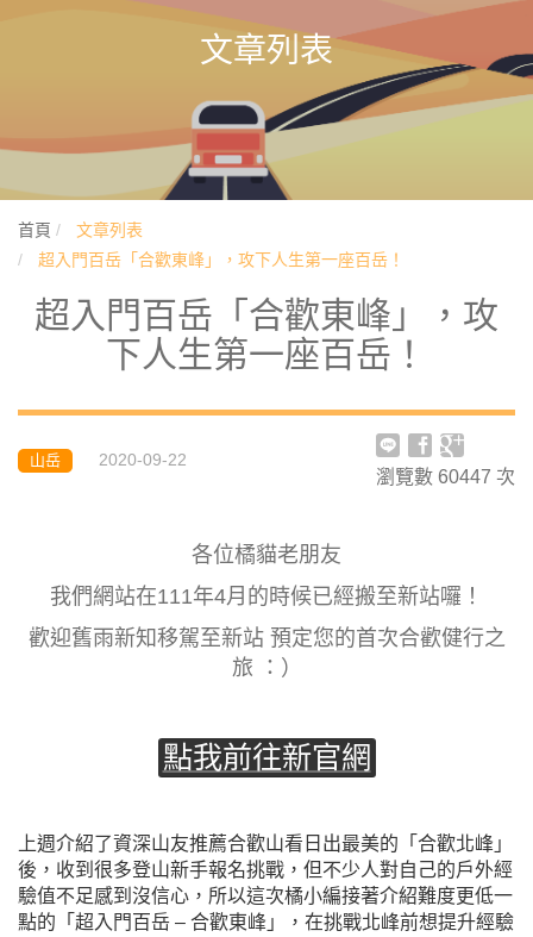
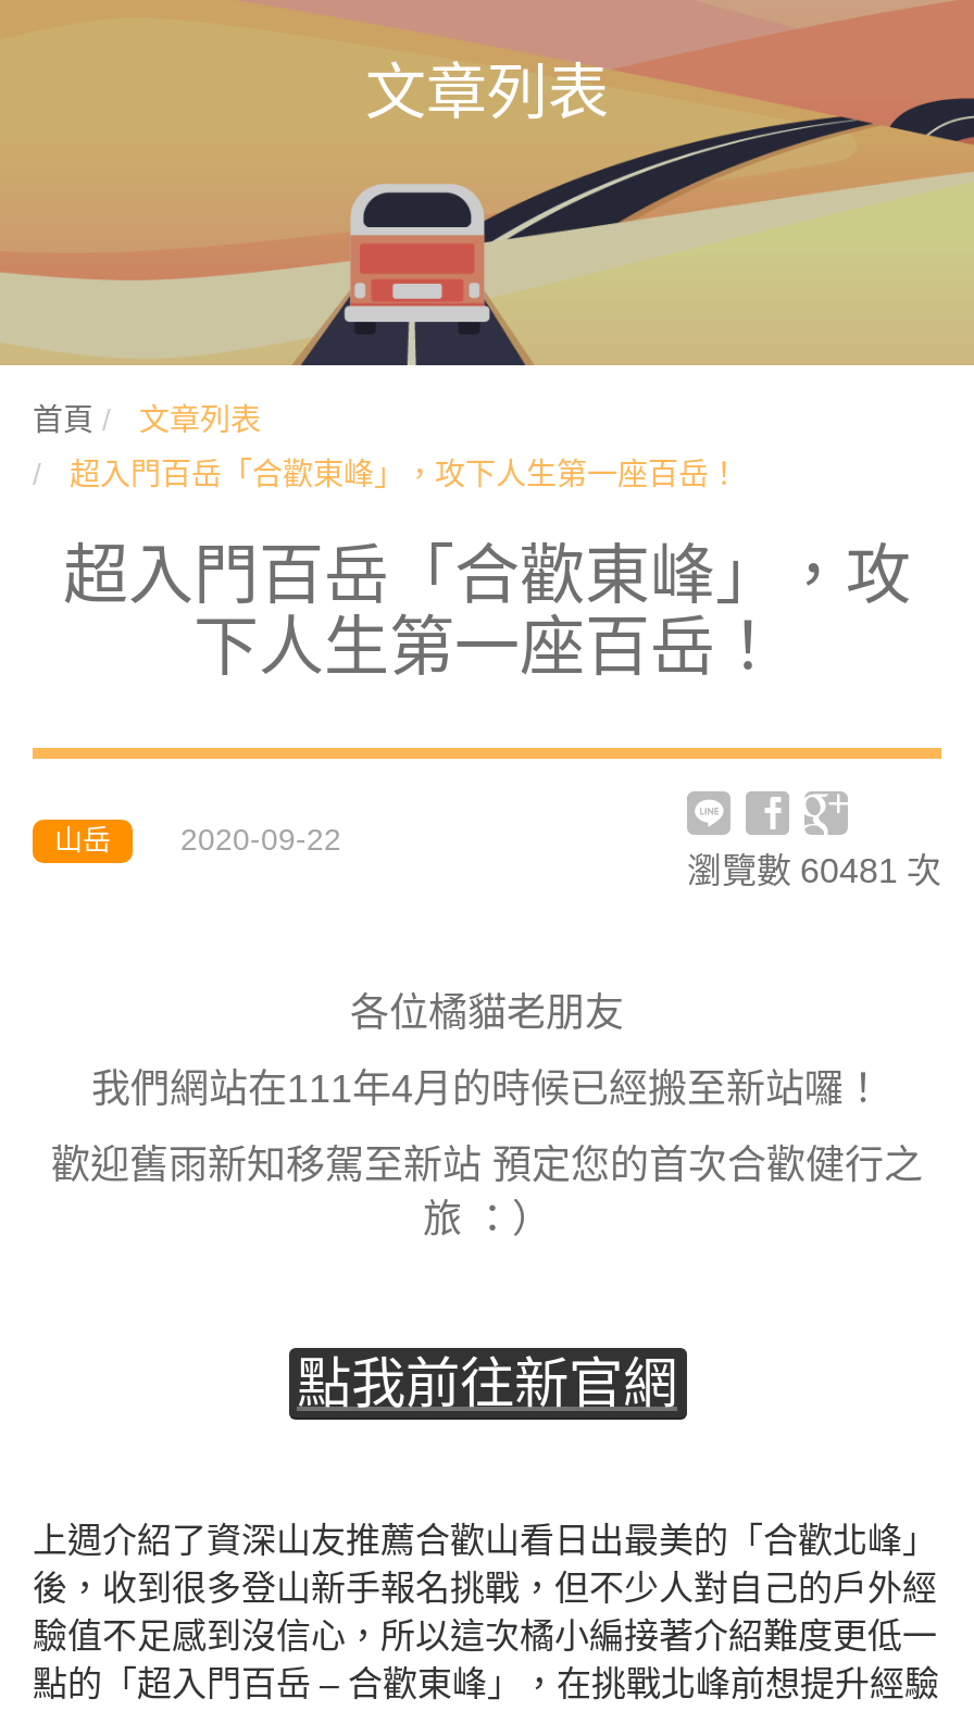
- 瀏覽數60447次
+ 瀏覽數60481次
